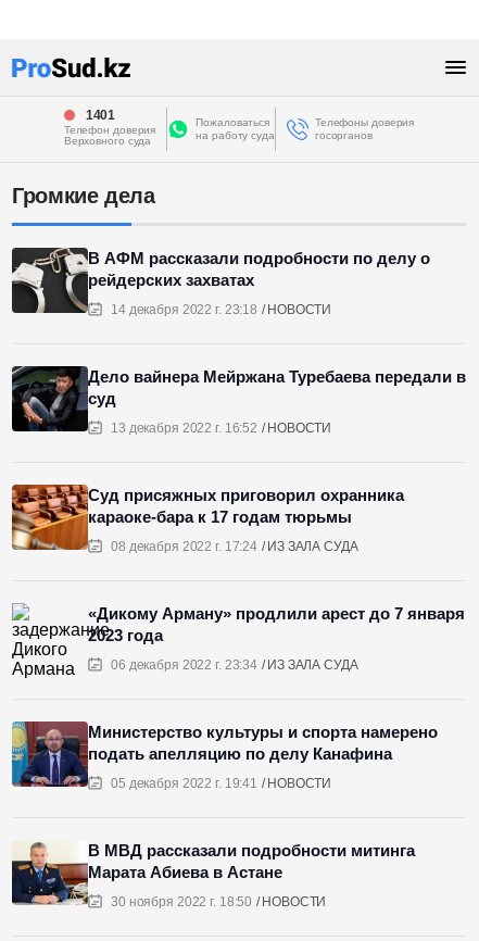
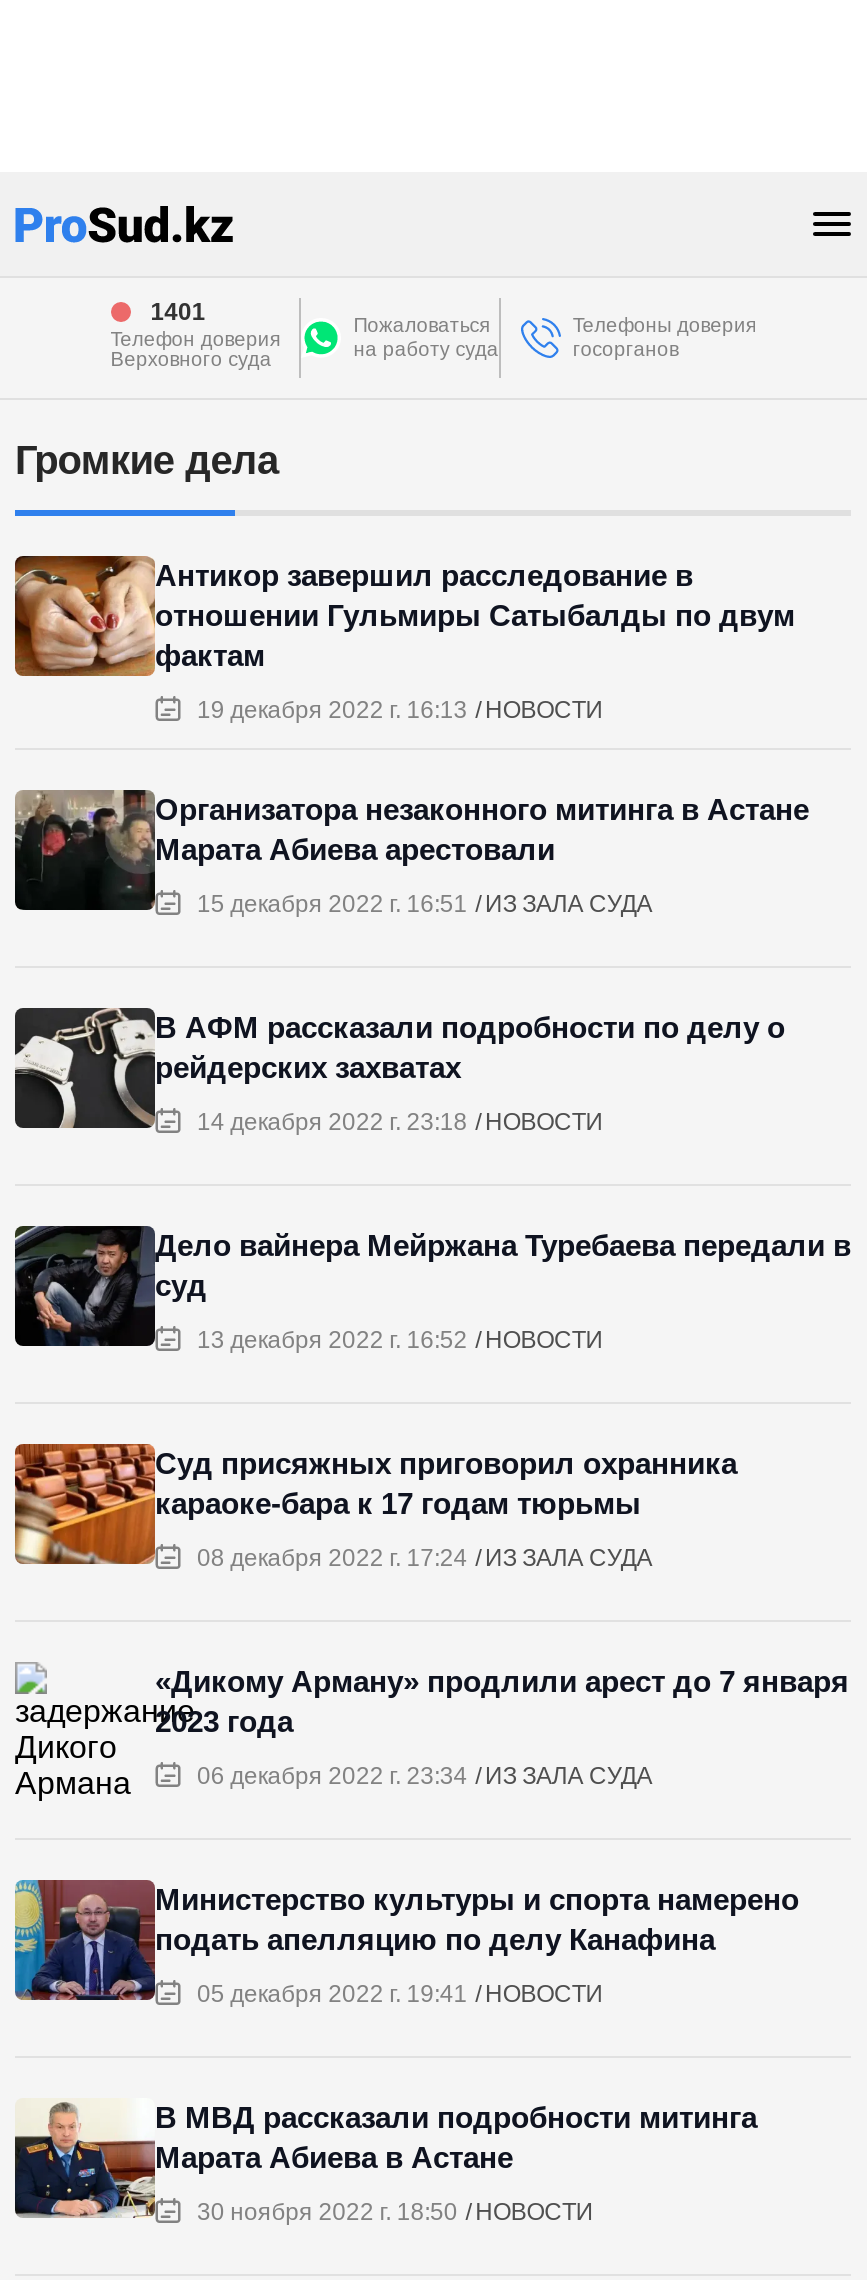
+ [image]
+ Антикор завершил расследование в
+ отношении Гульмиры Сатыбалды по двум
+ фактам

+ [image]
+ Организатора незаконного митинга в Астане
+ Марата Абиева арестовали

+ 19 декабря 2022 г. 16:13
+ НОВОСТИ

+ 15 декабря 2022 г. 16:51
+ ИЗ ЗАЛА СУДА
